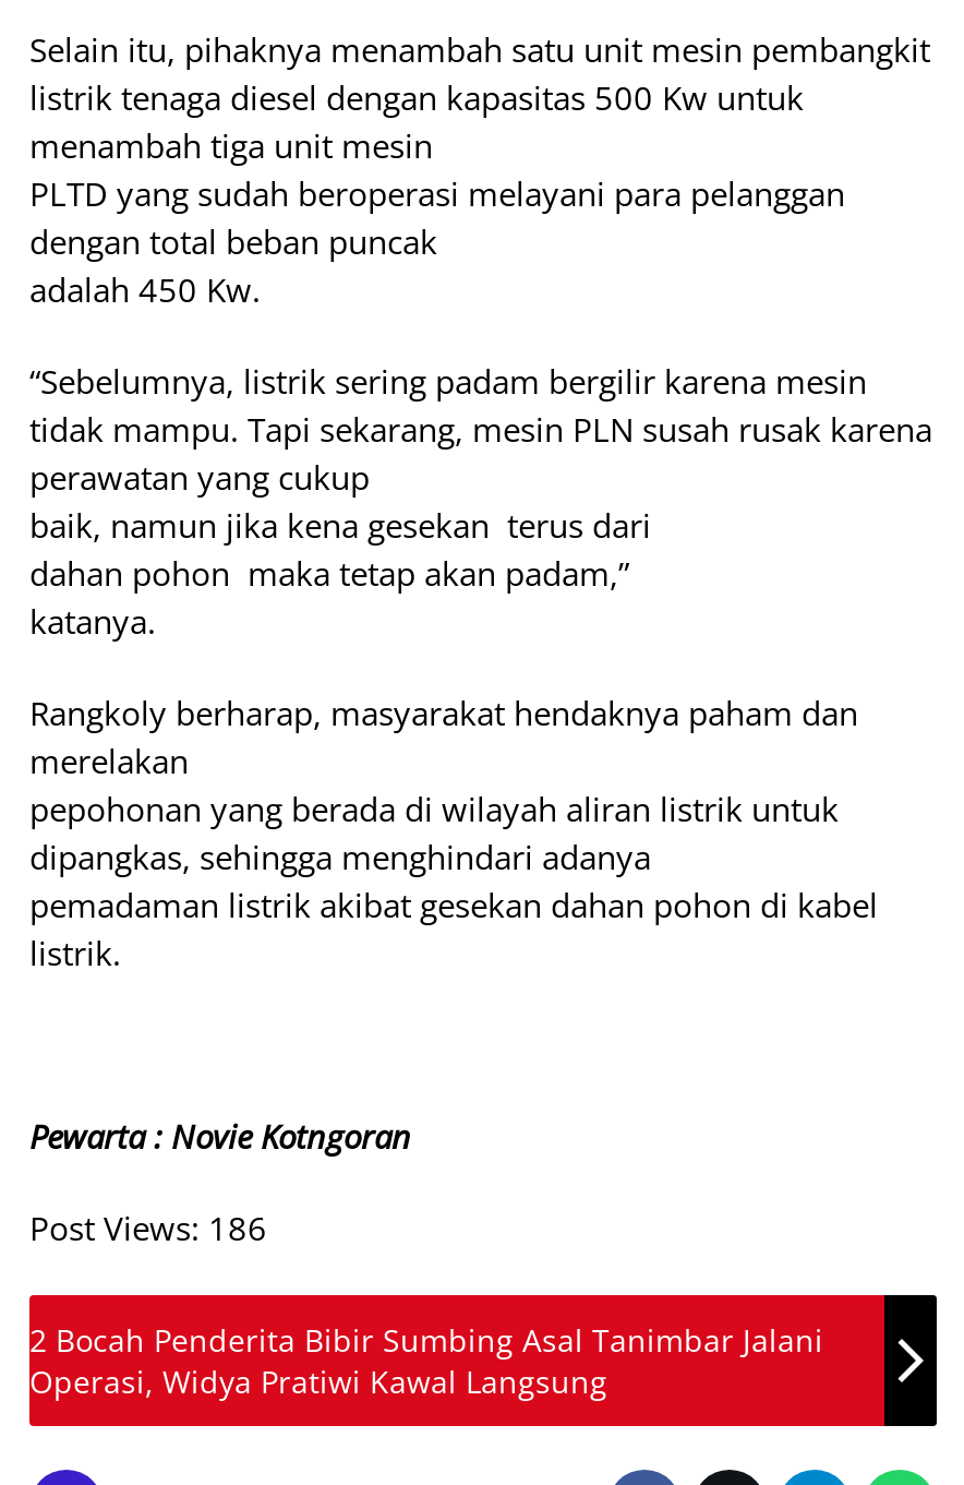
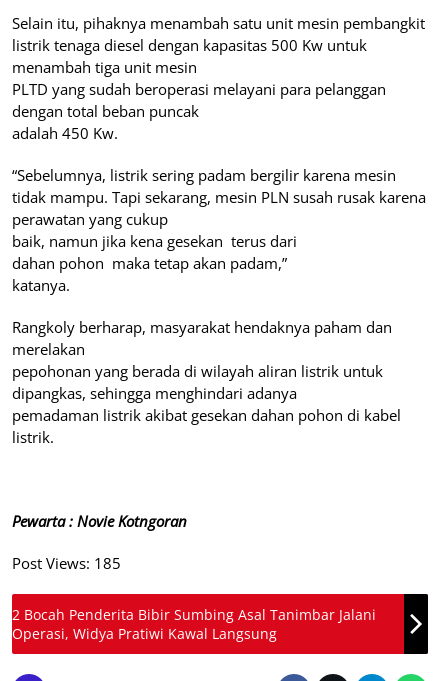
- Post Views: 186
+ Post Views: 185
